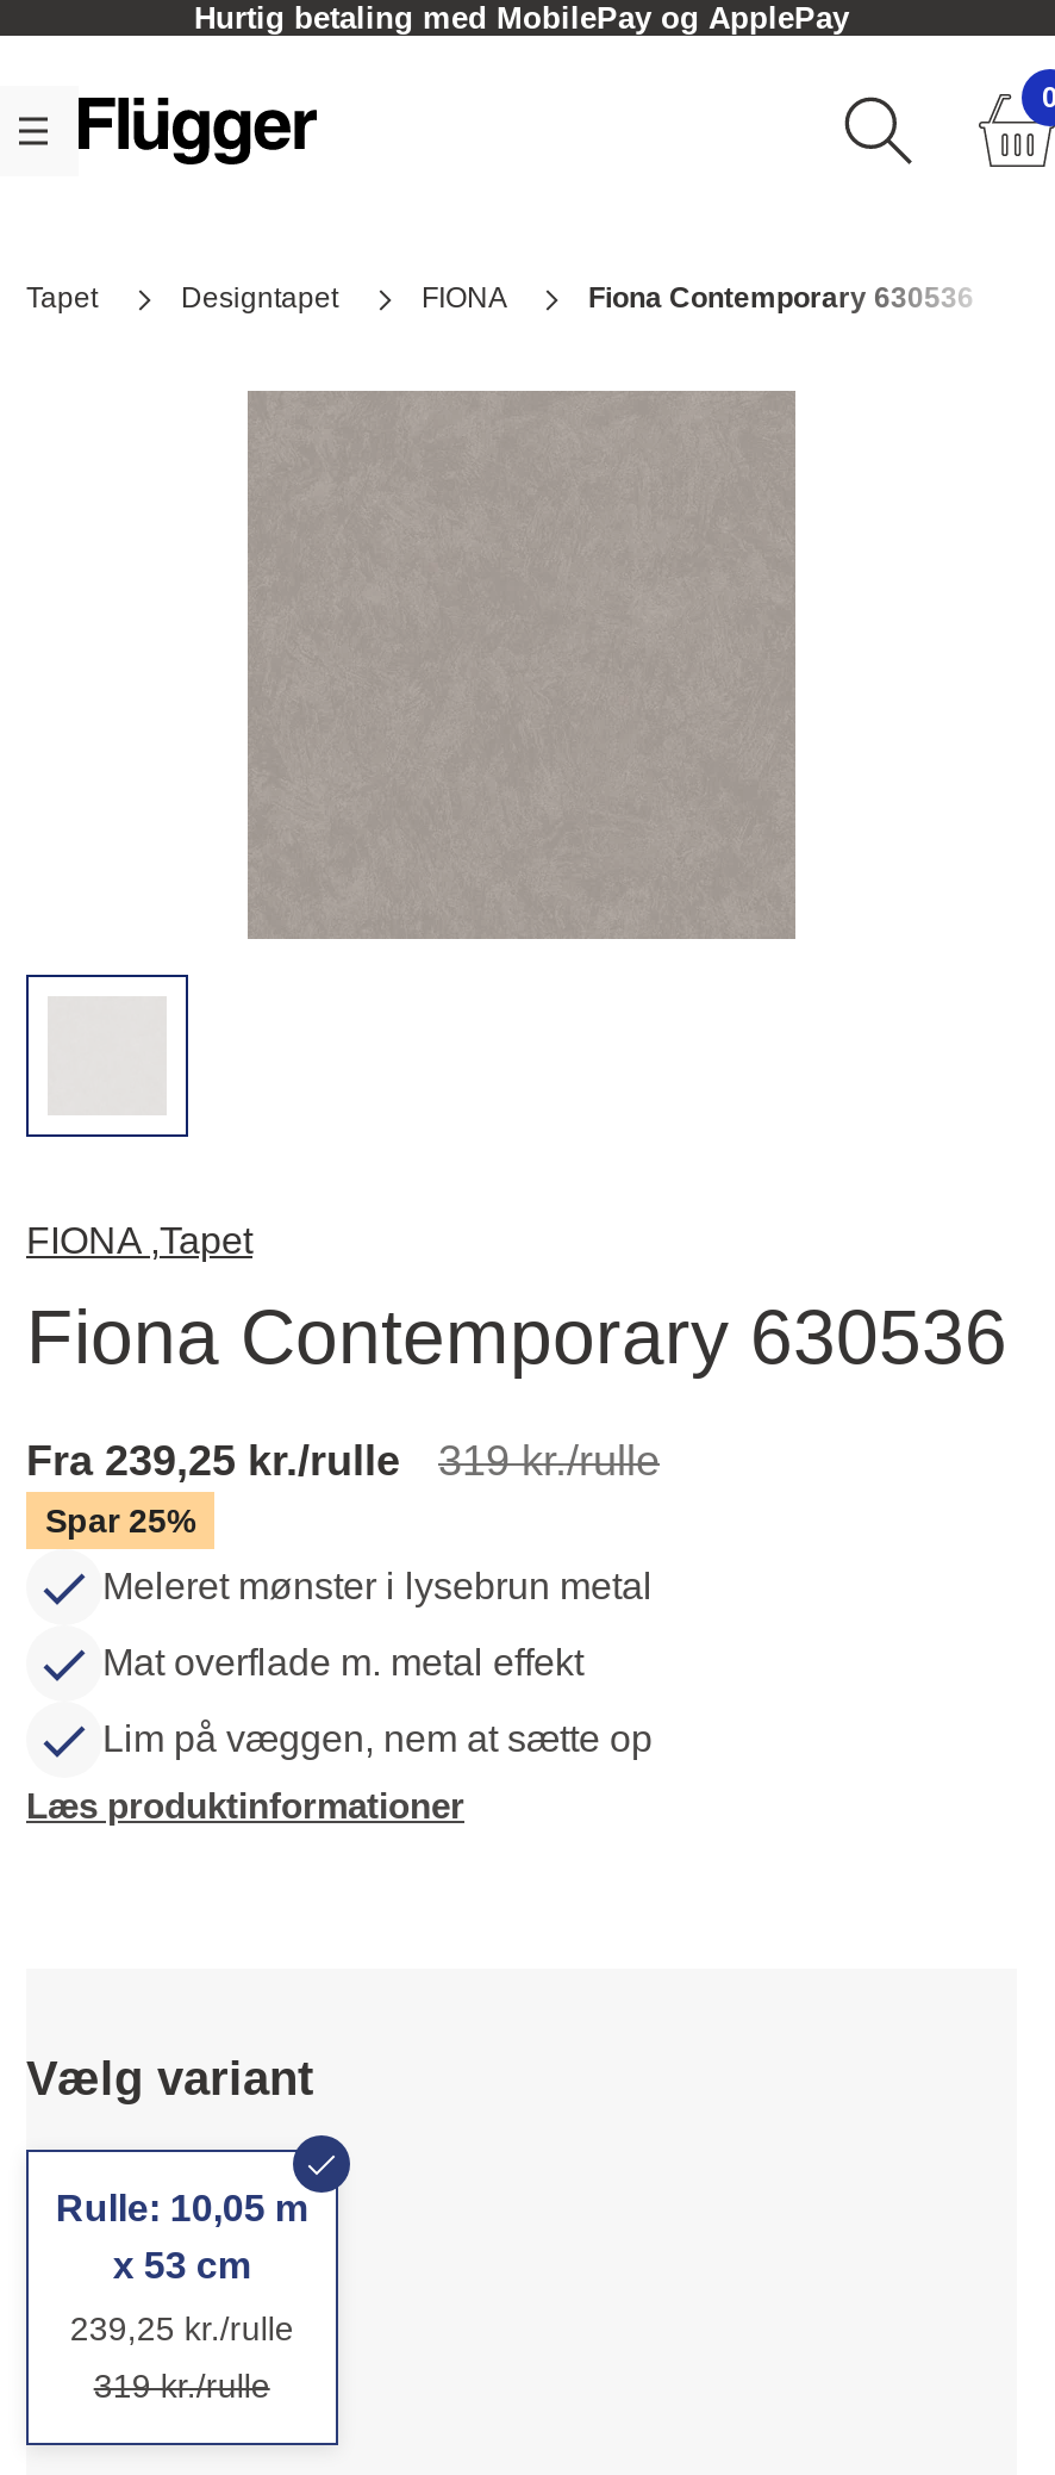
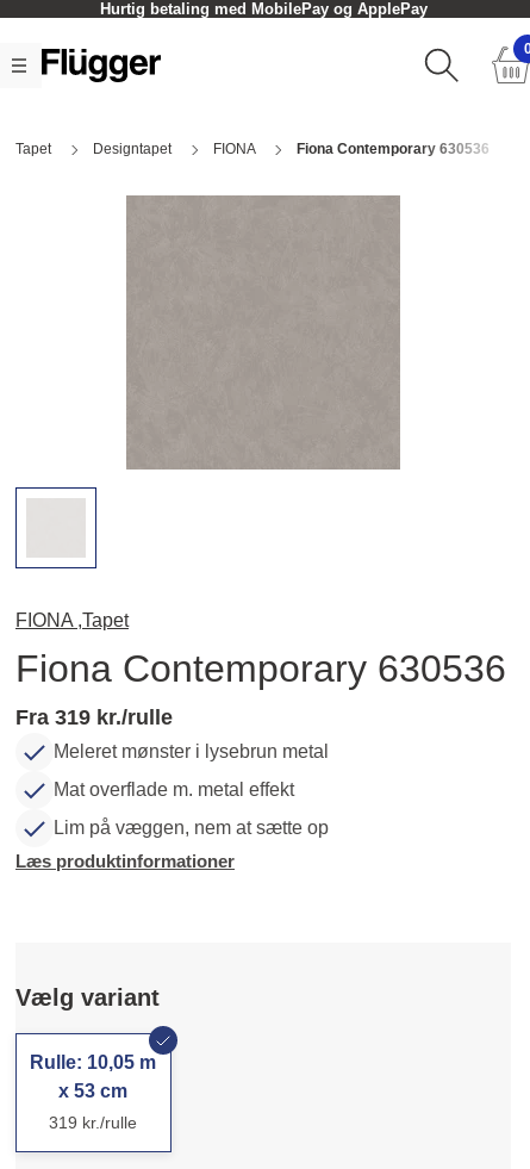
- Fra 239,25 kr./rulle
- 319 kr./rulle
- Spar 25%
+ Fra 319 kr./rulle

- 239,25 kr./rulle
